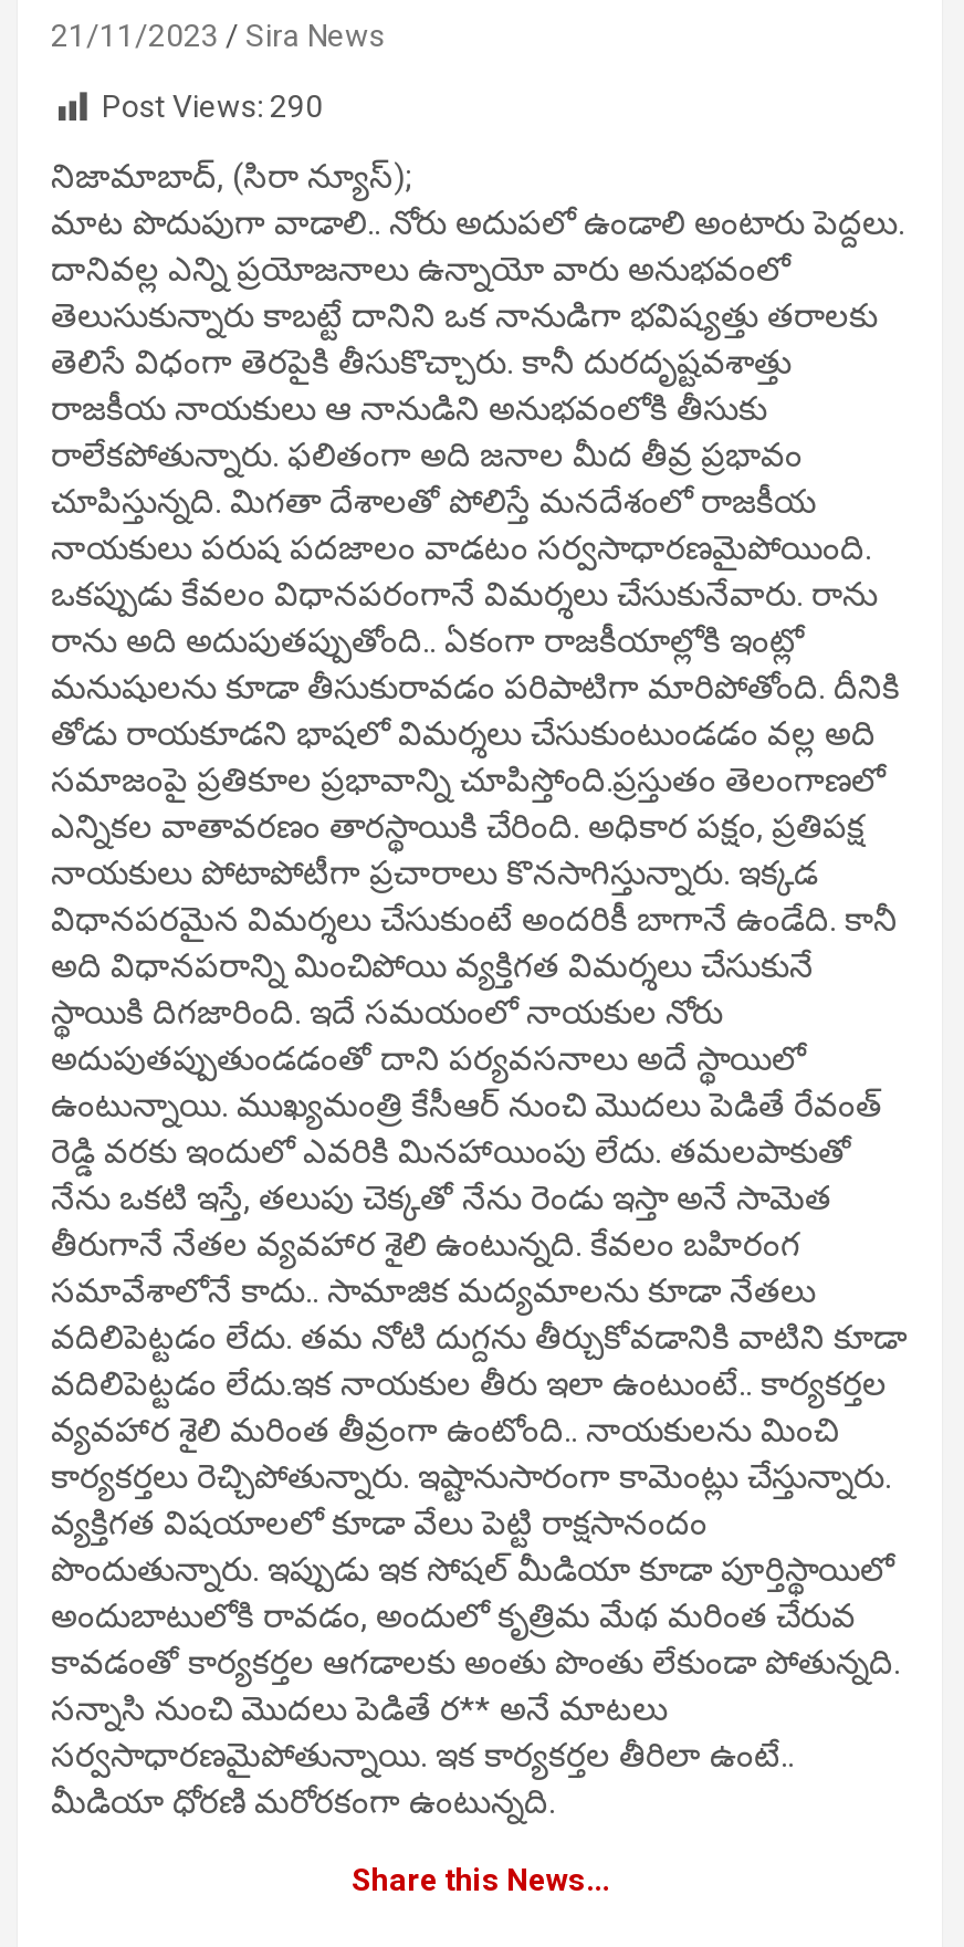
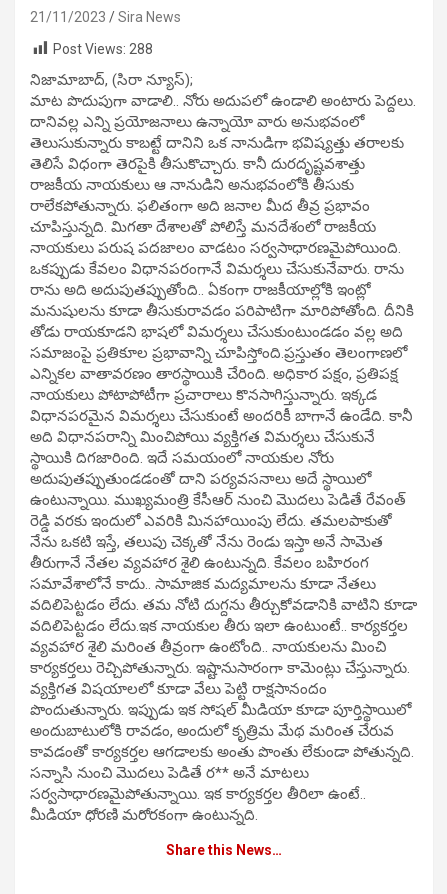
- Post Views: 290
+ Post Views: 288
